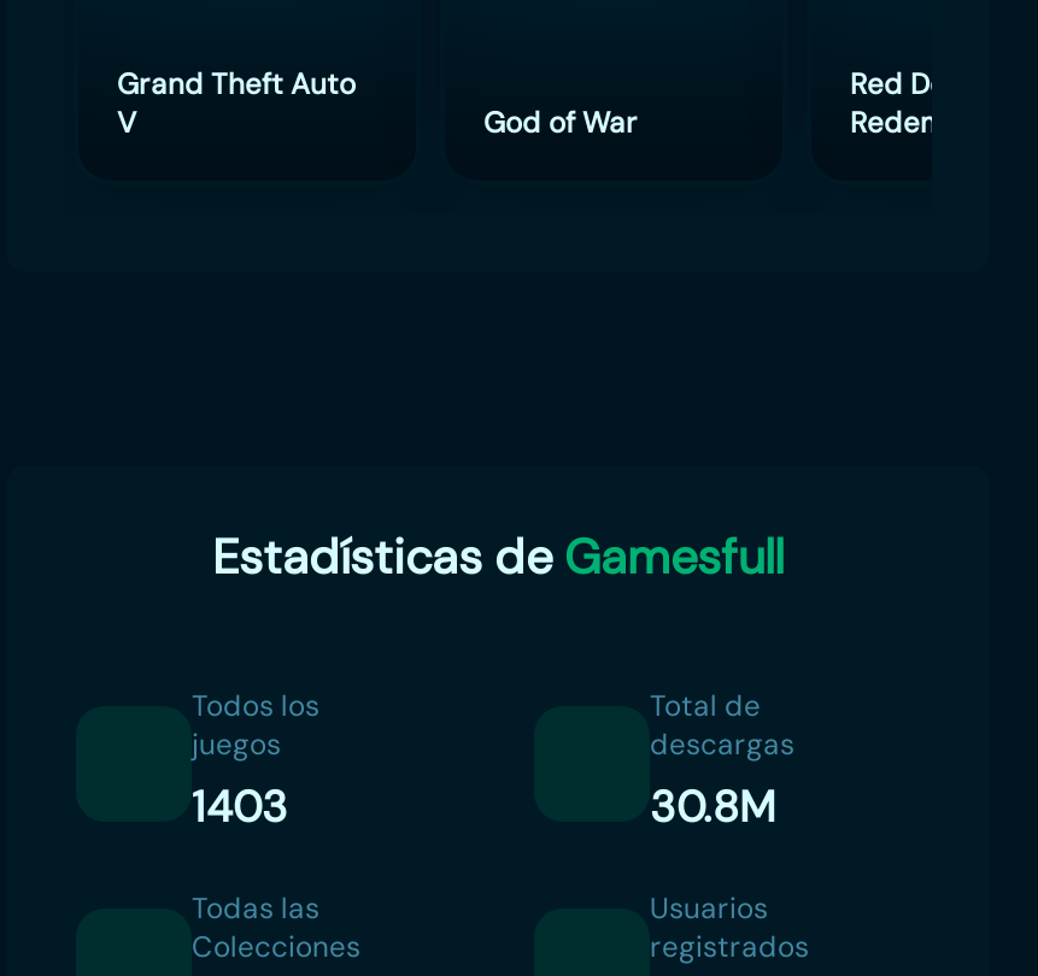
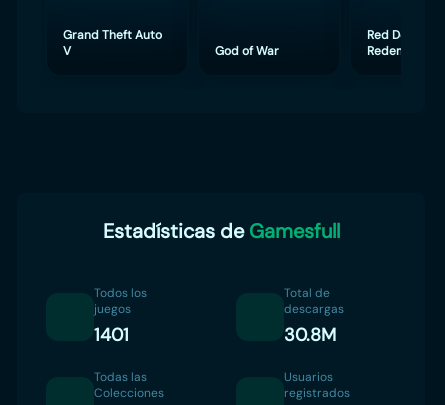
- 1403
+ 1401
